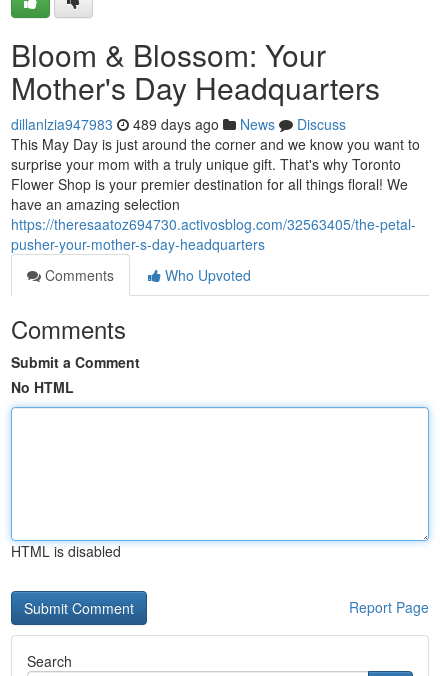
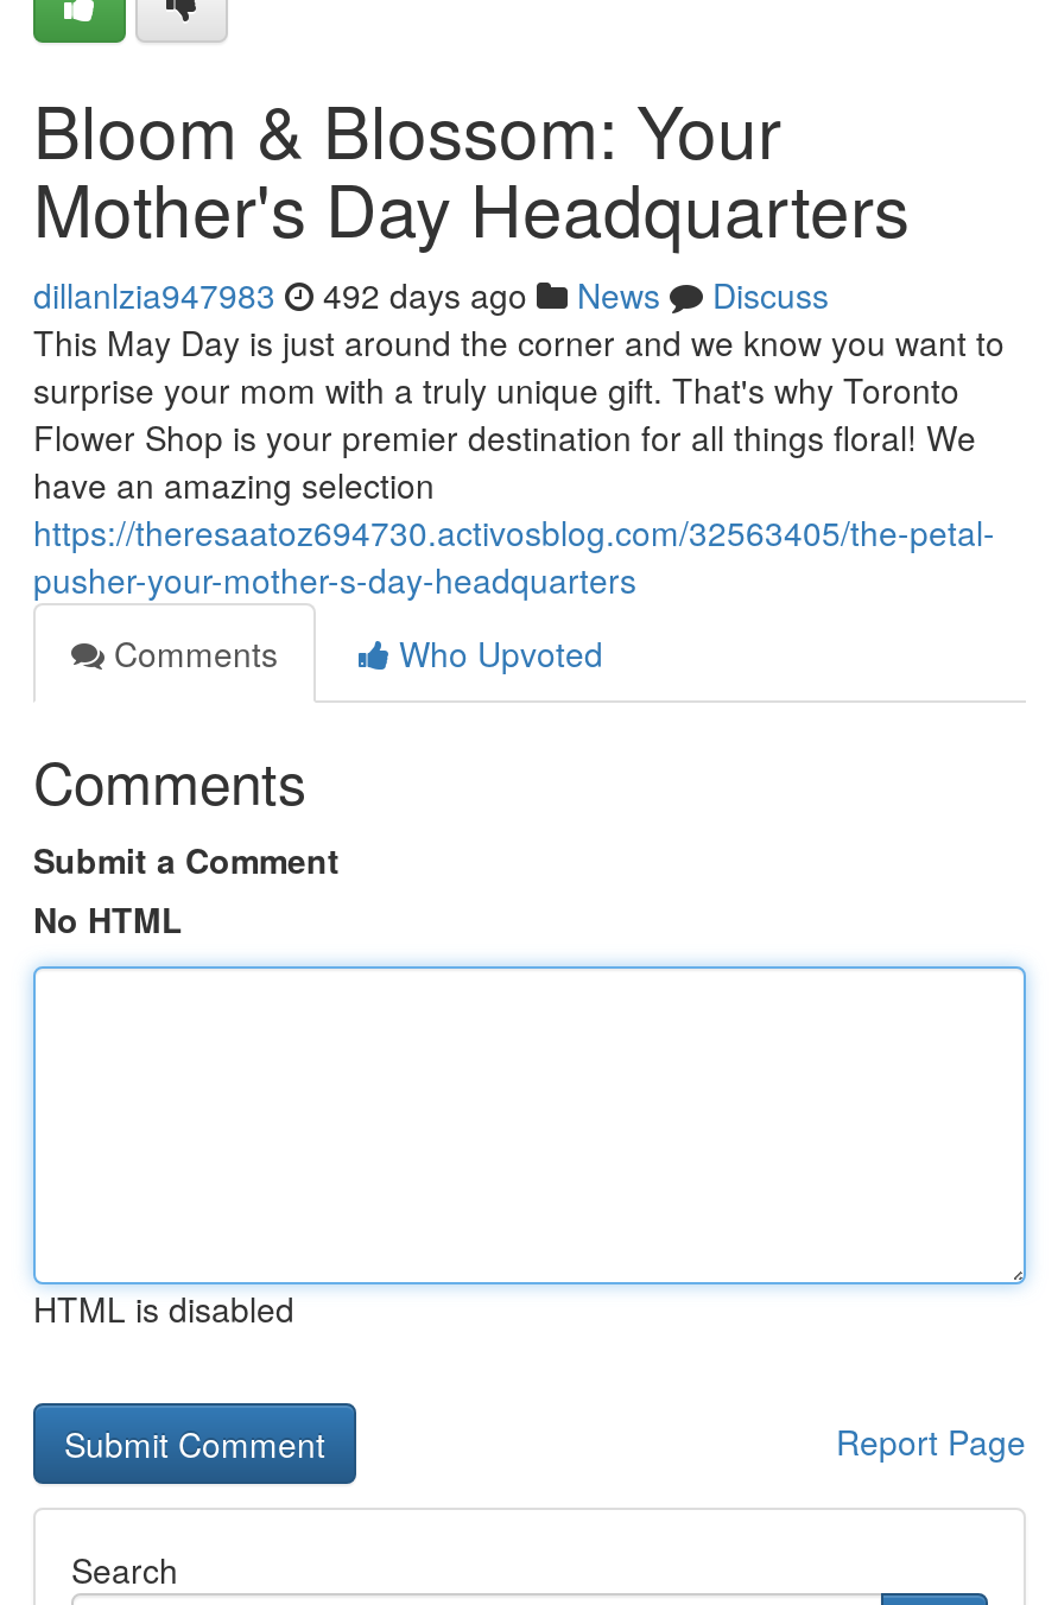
- dillanlzia947983 489 days ago News Discuss
+ dillanlzia947983 492 days ago News Discuss
